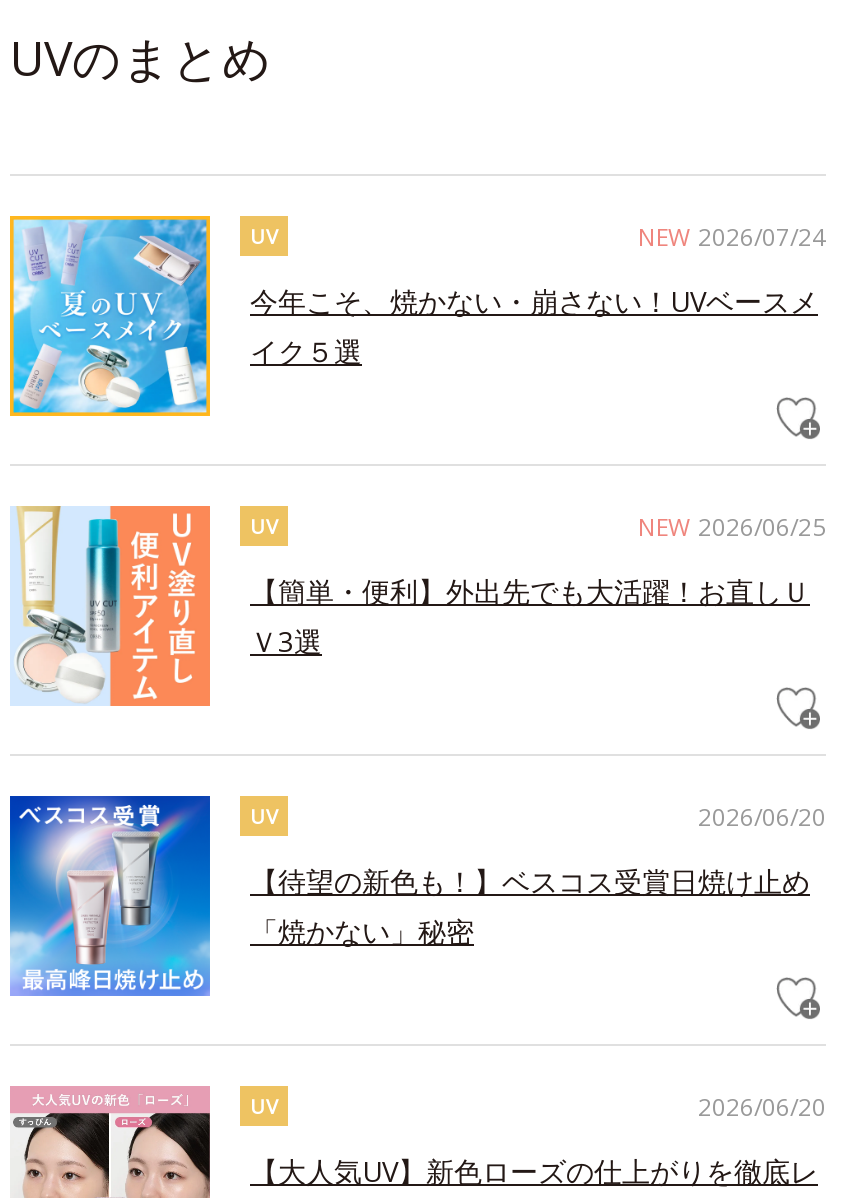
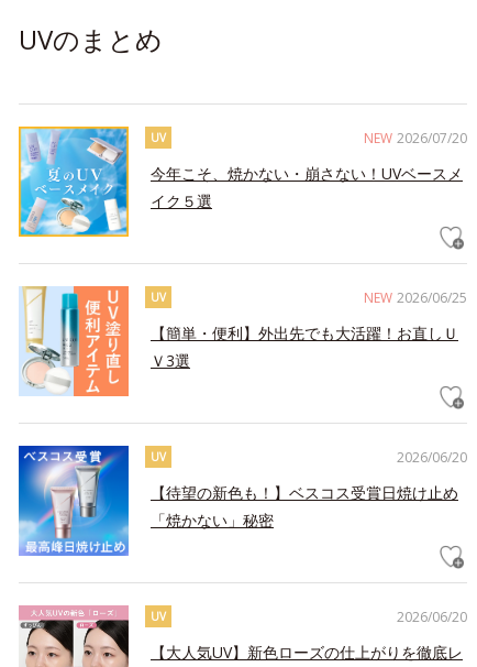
- NEW 2026/07/24
+ NEW 2026/07/20
